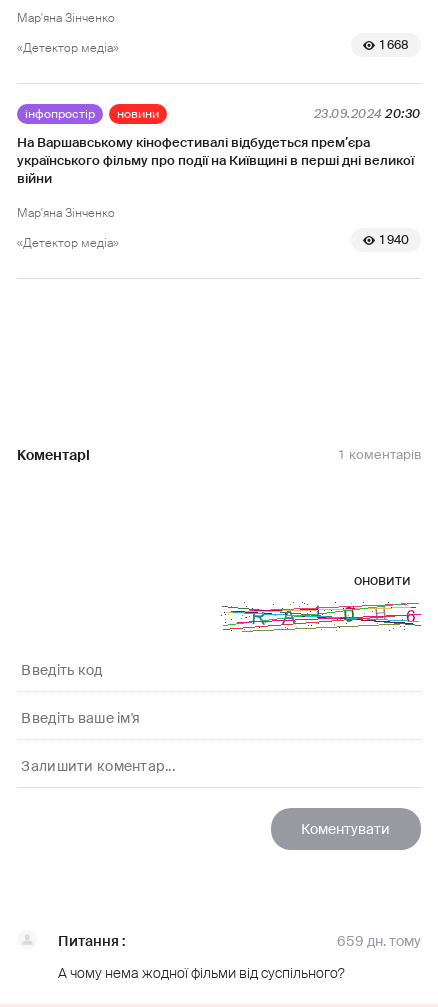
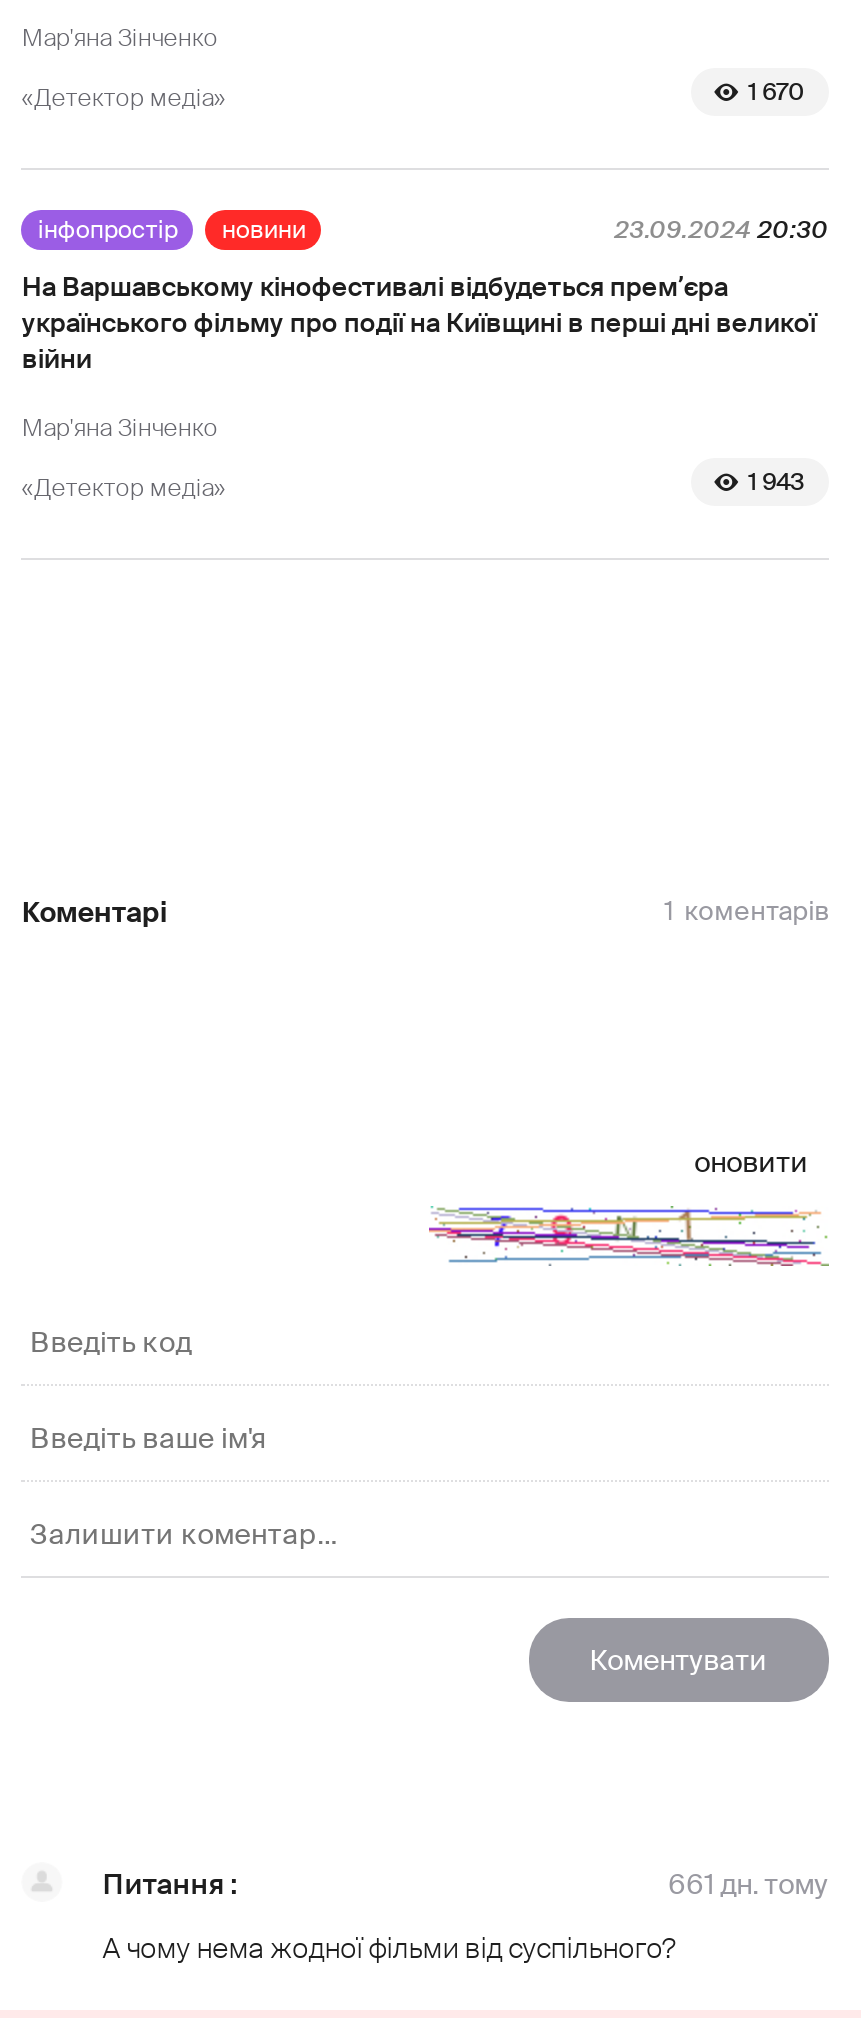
- 1 668
+ 1 670

- 1 940
+ 1 943

- [image]
+ [image]

- 659 дн. тому
+ 661 дн. тому
